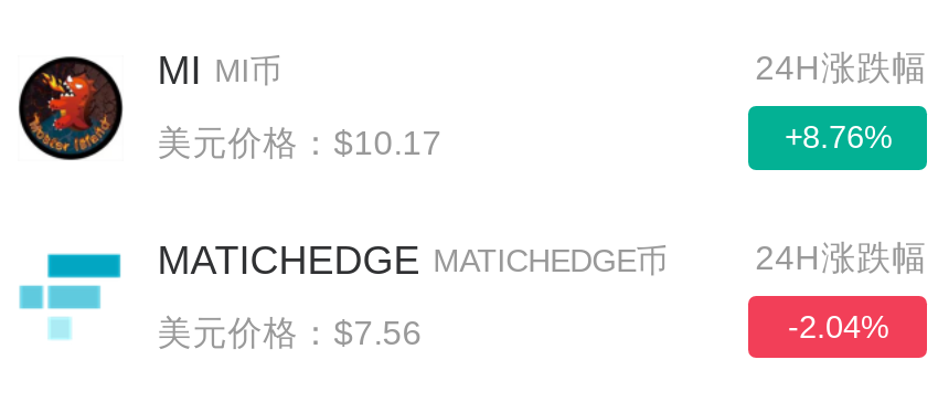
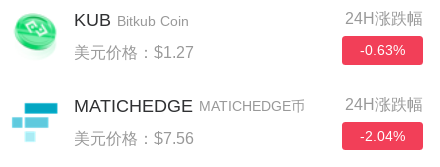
- [image]
- MI MI币
+ [image]
+ KUB Bitkub Coin

- 美元价格：$10.17
+ 美元价格：$1.27

- +8.76%
+ -0.63%
